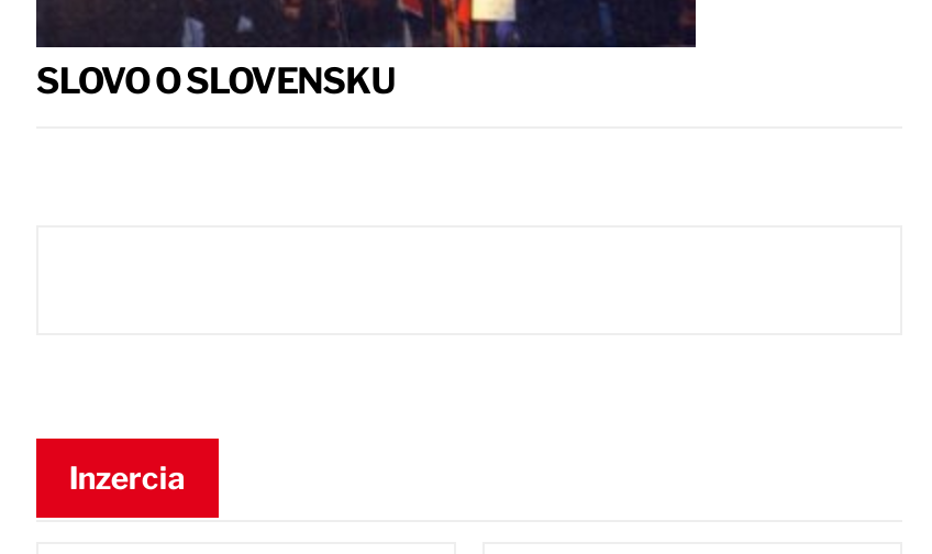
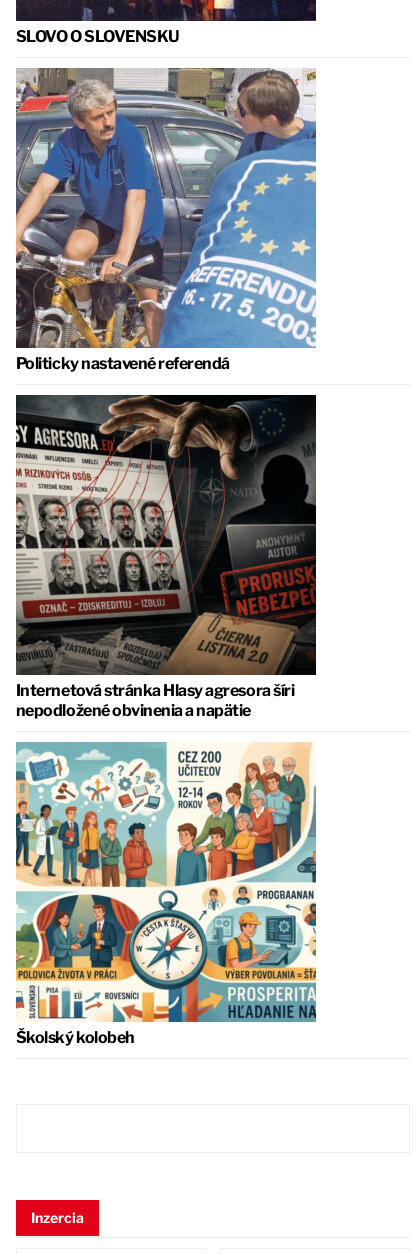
+ [image]
+ Politicky nastavené referendá

+ [image]
+ Internetová stránka Hlasy agresora šíri
+ nepodložené obvinenia a napätie

+ [image]
+ Školský kolobeh
